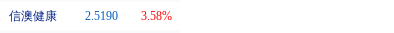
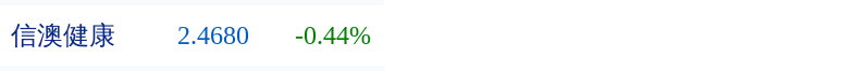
- 2.5190
+ 2.4680

- 3.58%
+ -0.44%
